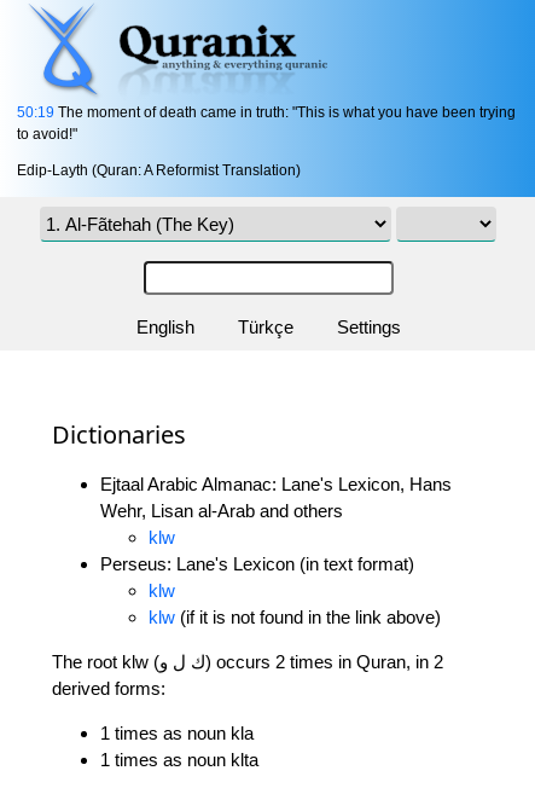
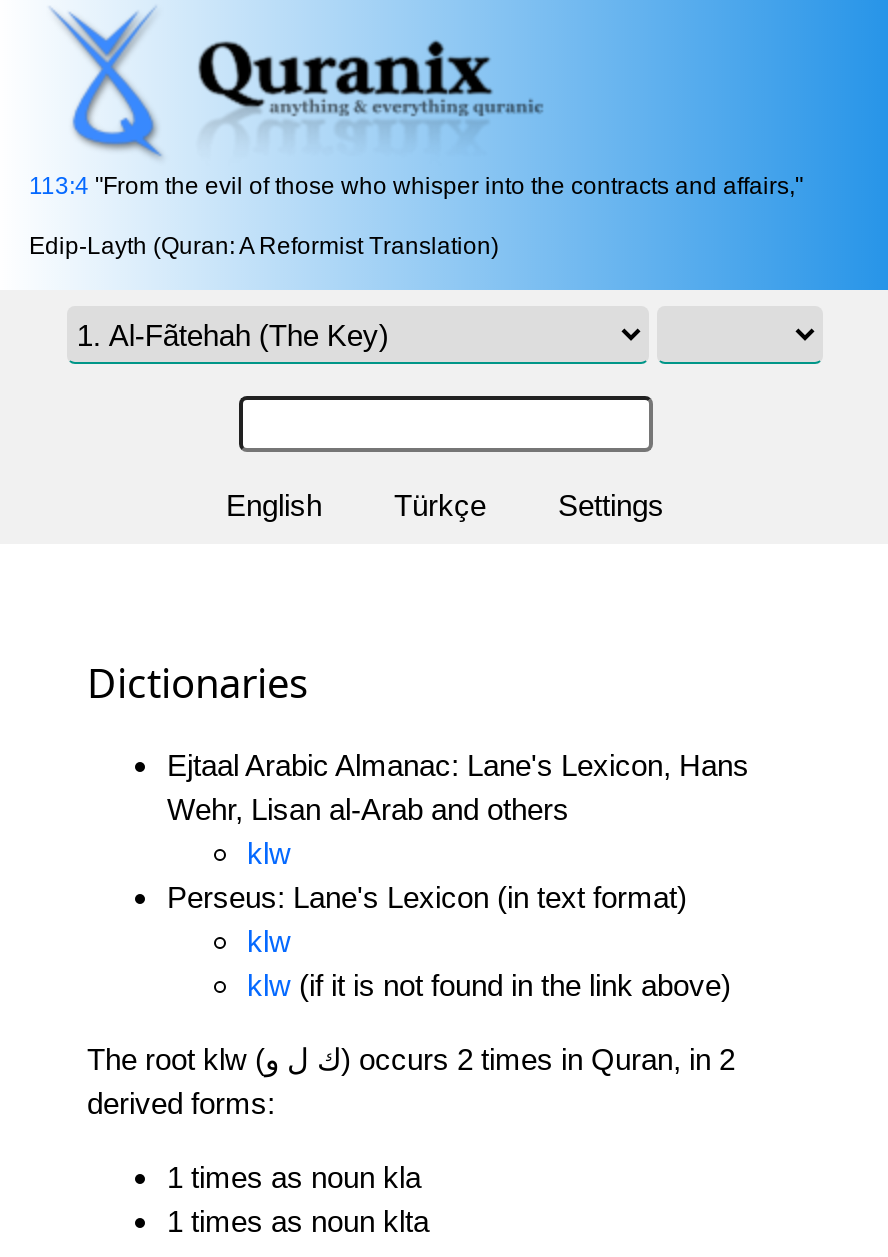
- 50:19 The moment of death came in truth: "This is what you have been trying
- to avoid!"
+ 113:4 "From the evil of those who whisper into the contracts and affairs,"
